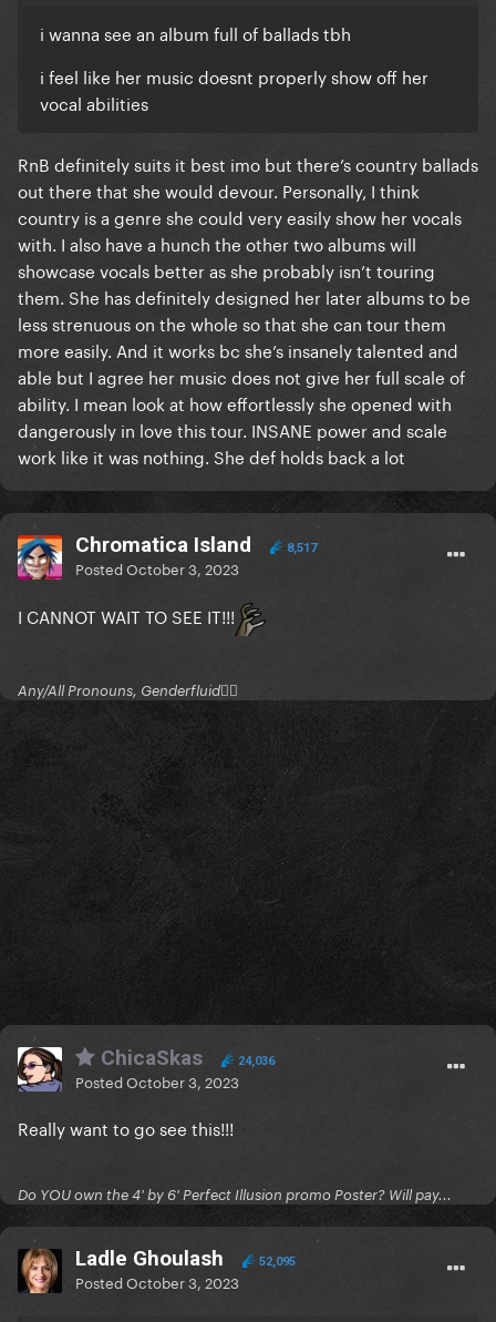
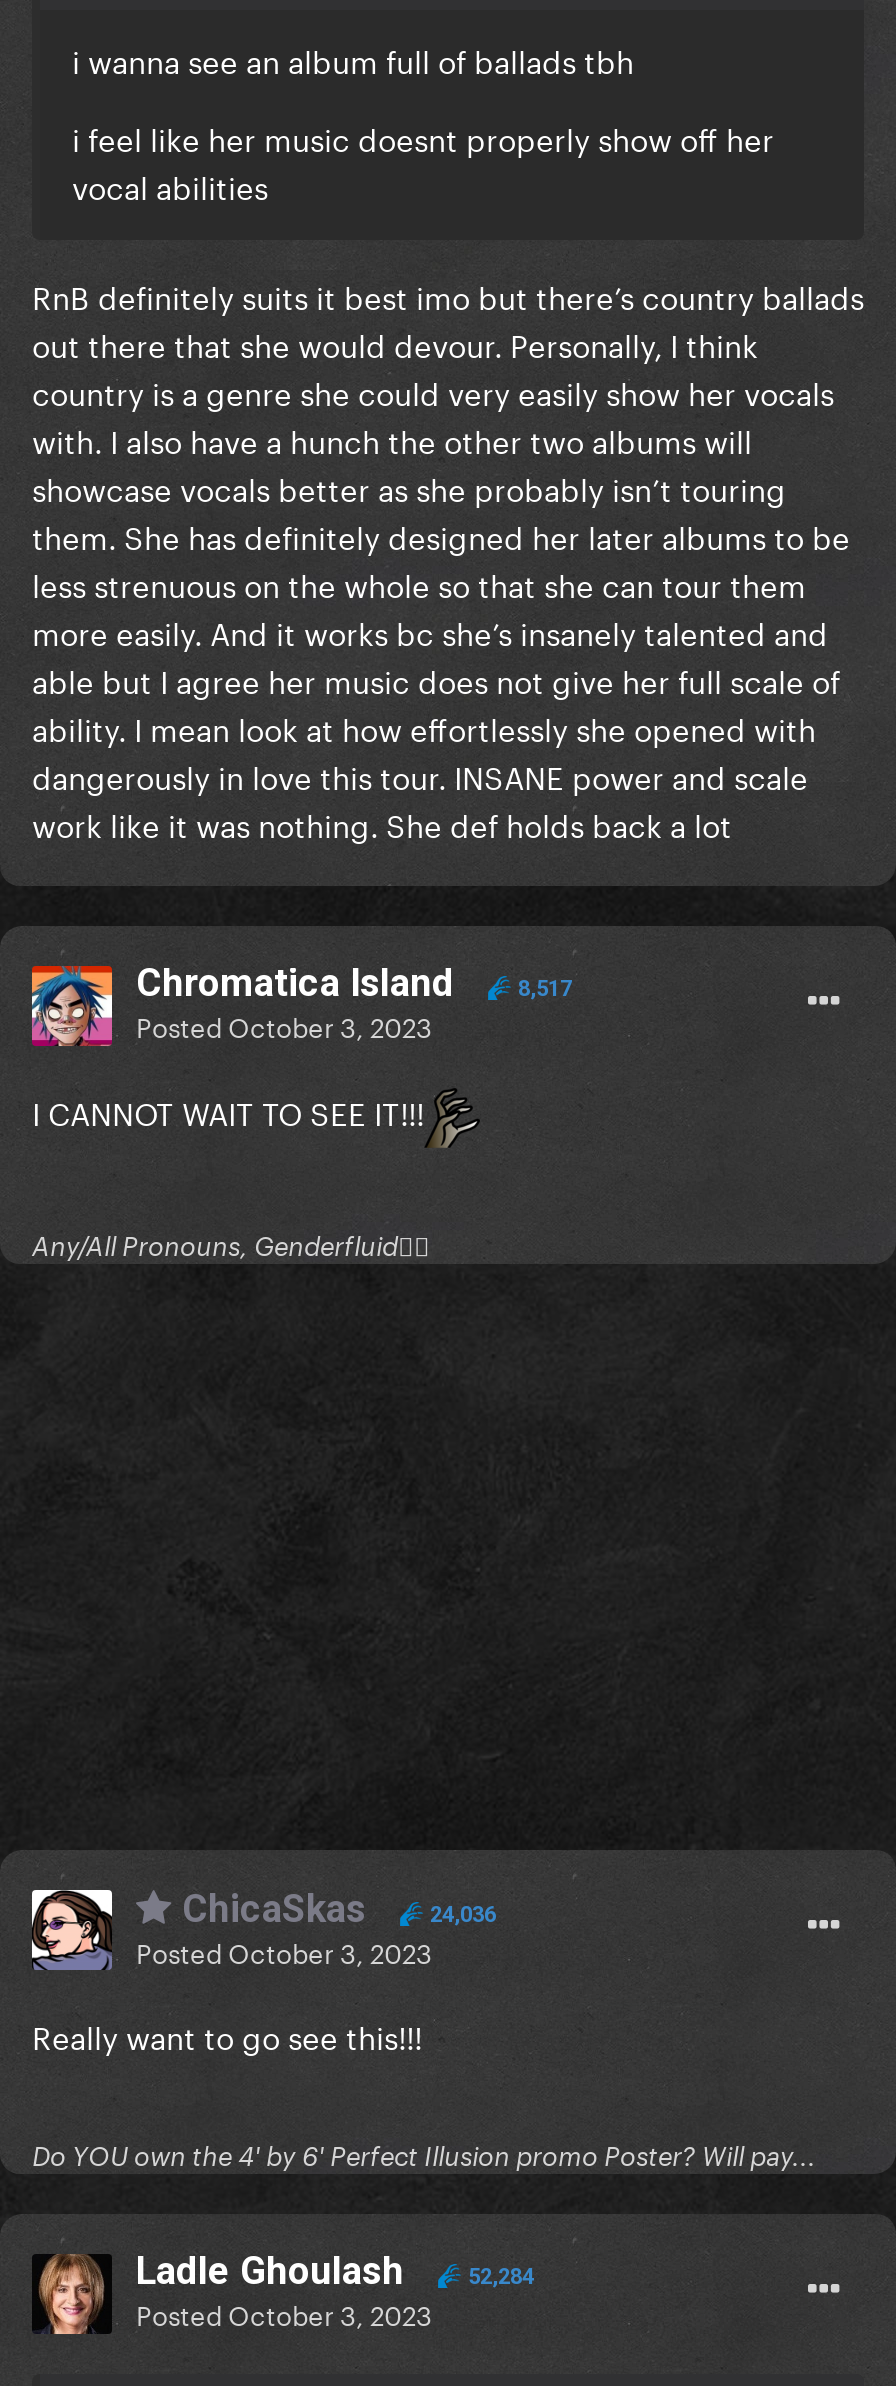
- 52,095
+ 52,284
